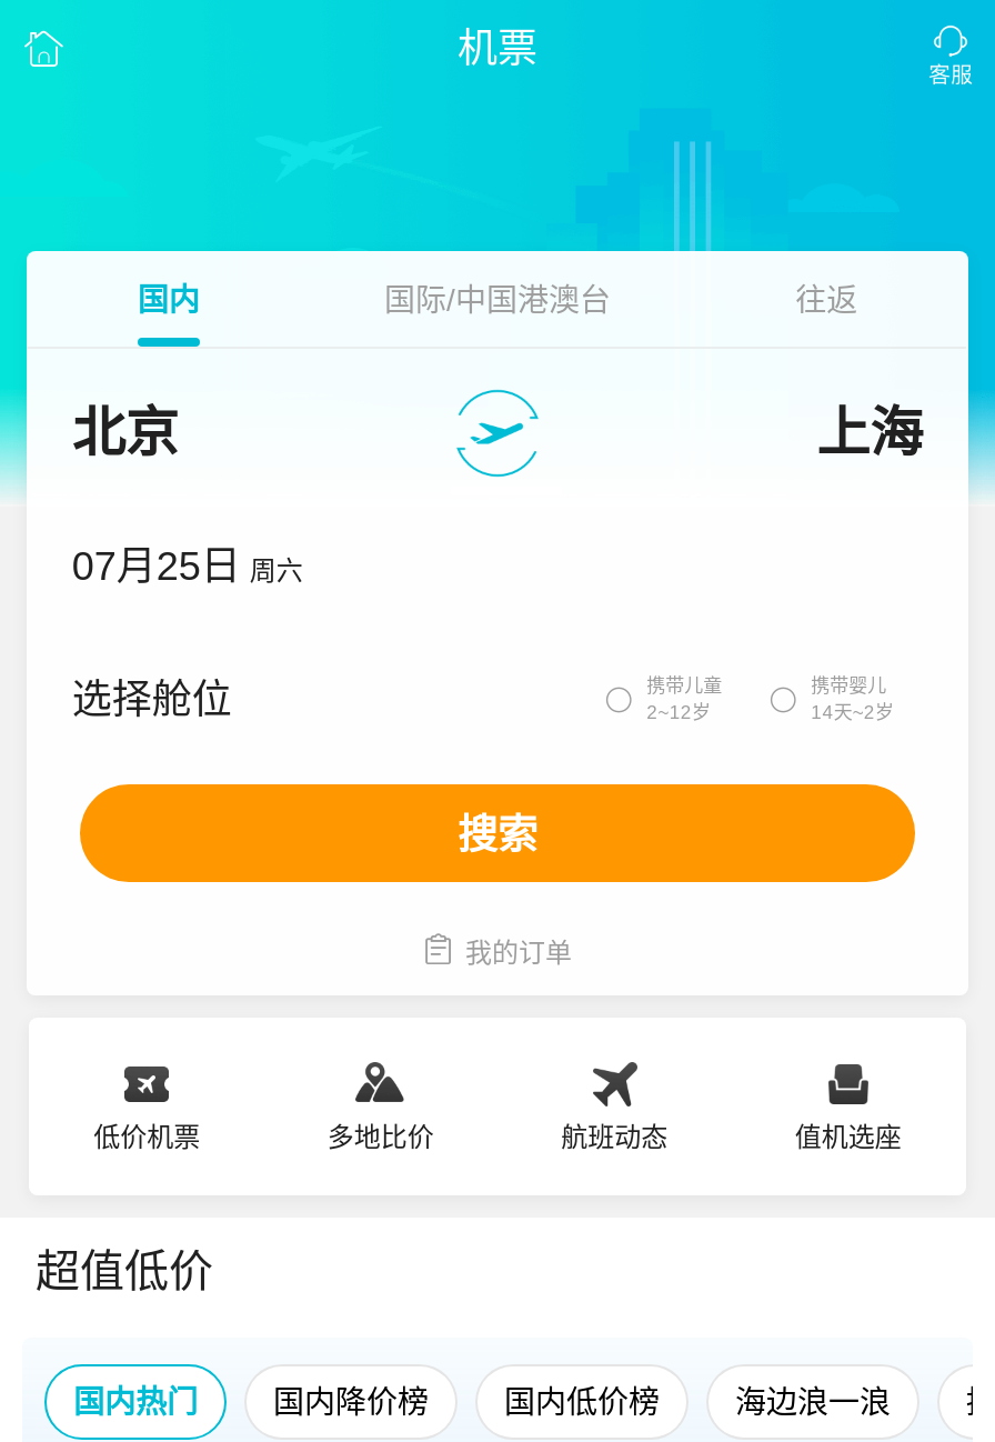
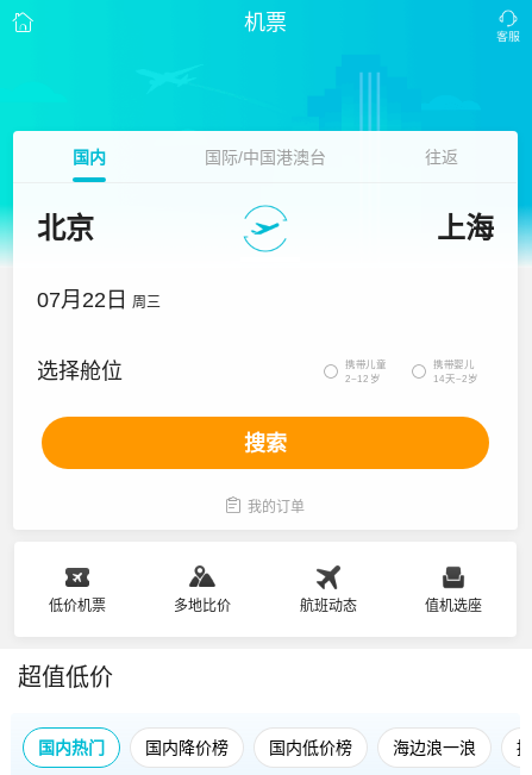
- 07月25日 周六
+ 07月22日 周三
